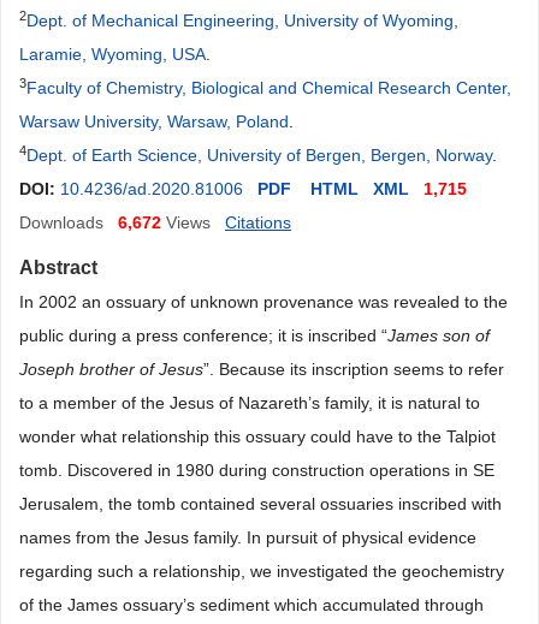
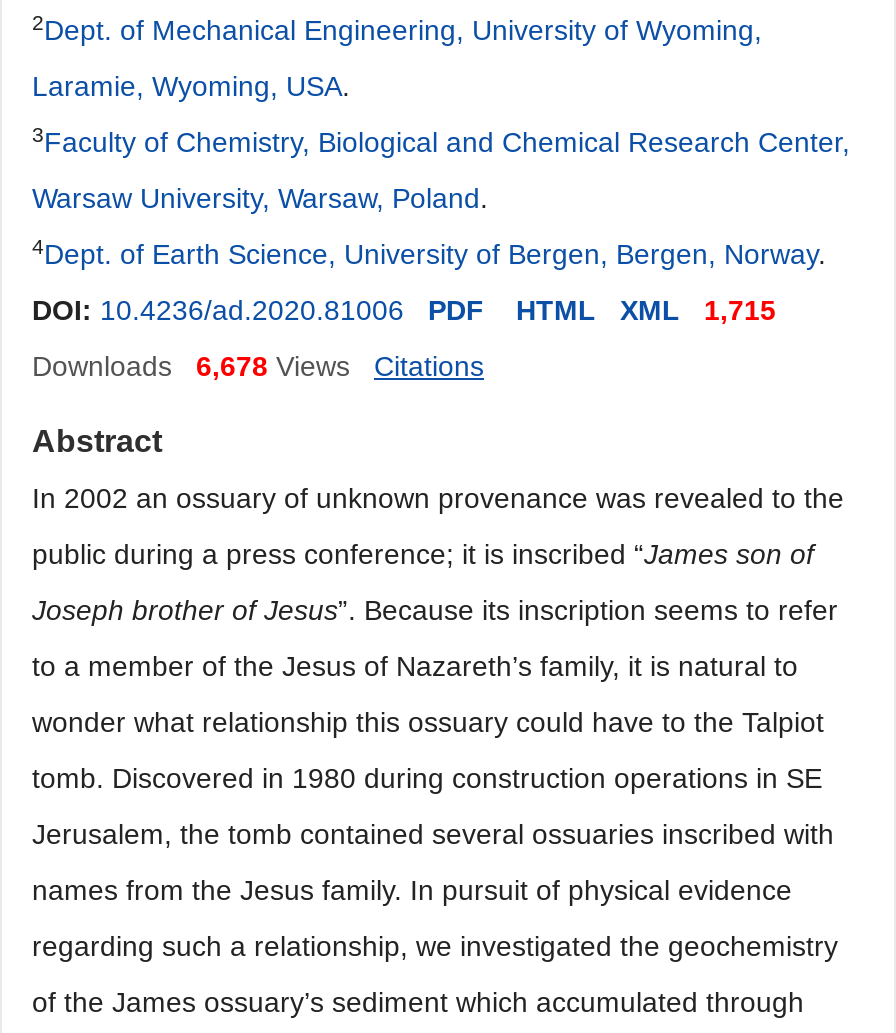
- Downloads 6,672 Views
+ Downloads 6,678 Views
